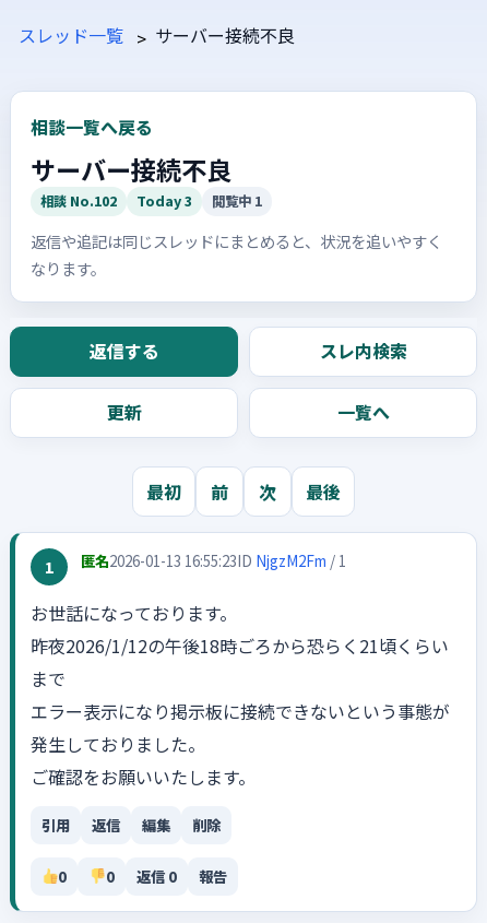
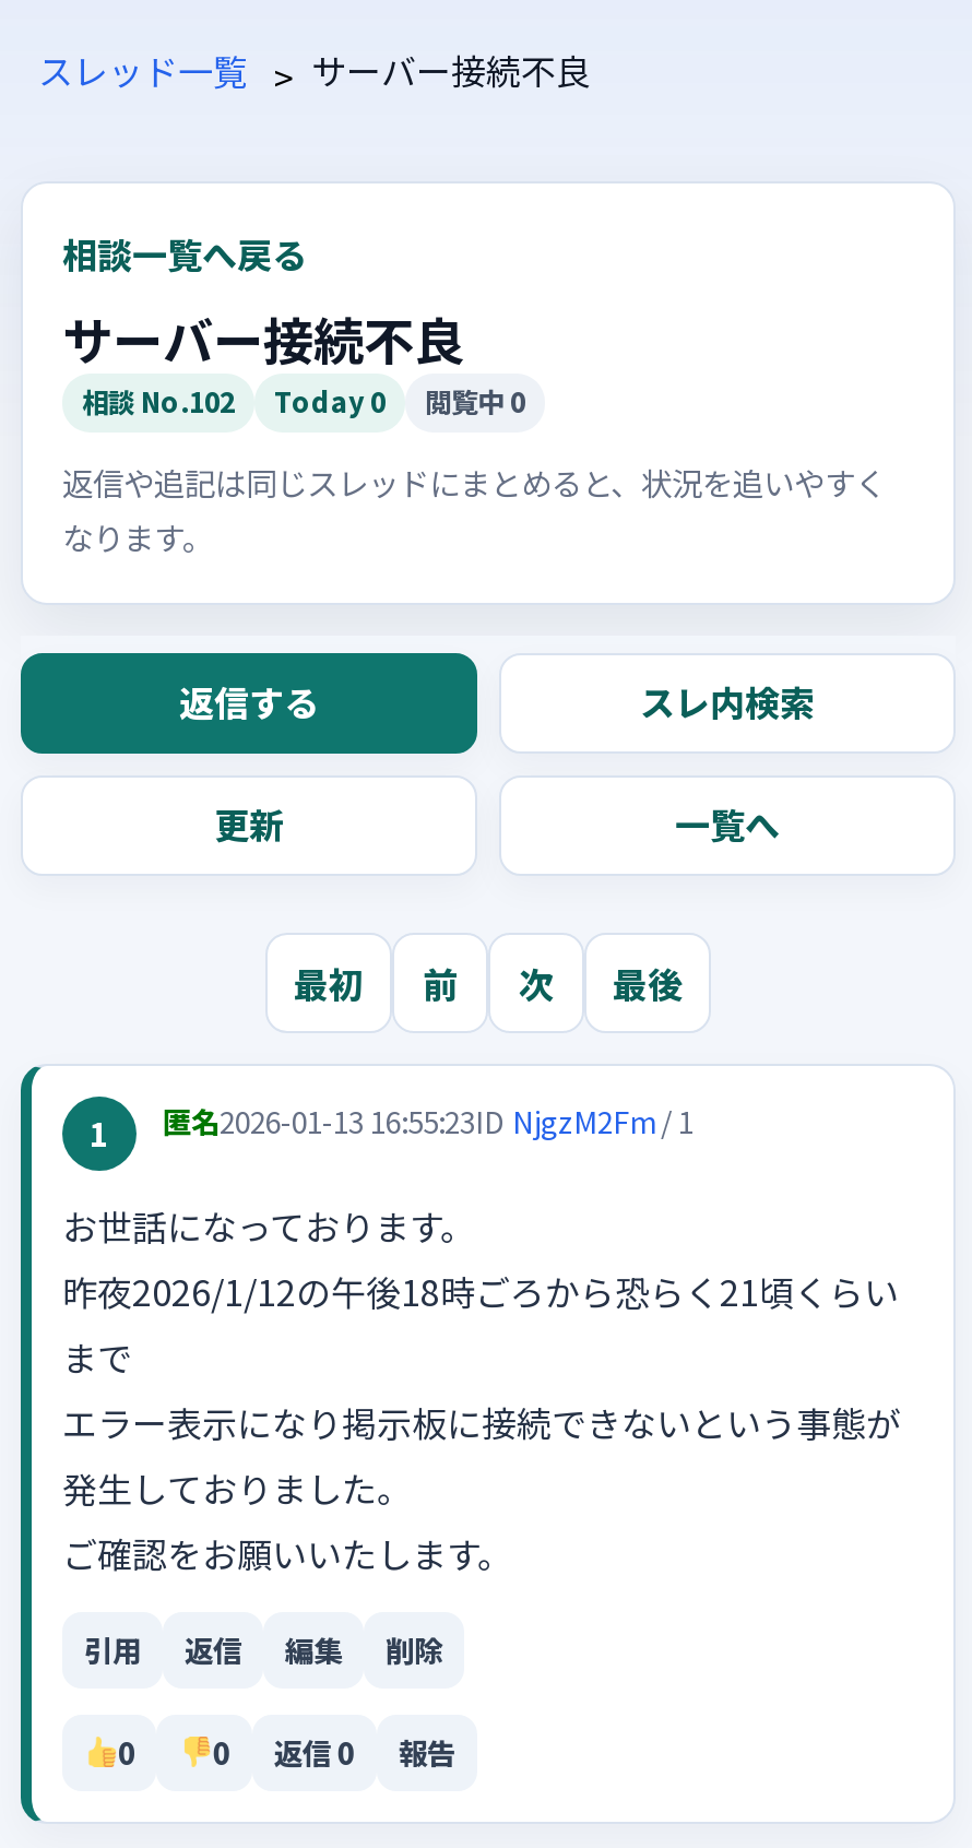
- Today 3
+ Today 0

- 閲覧中 1
+ 閲覧中 0
